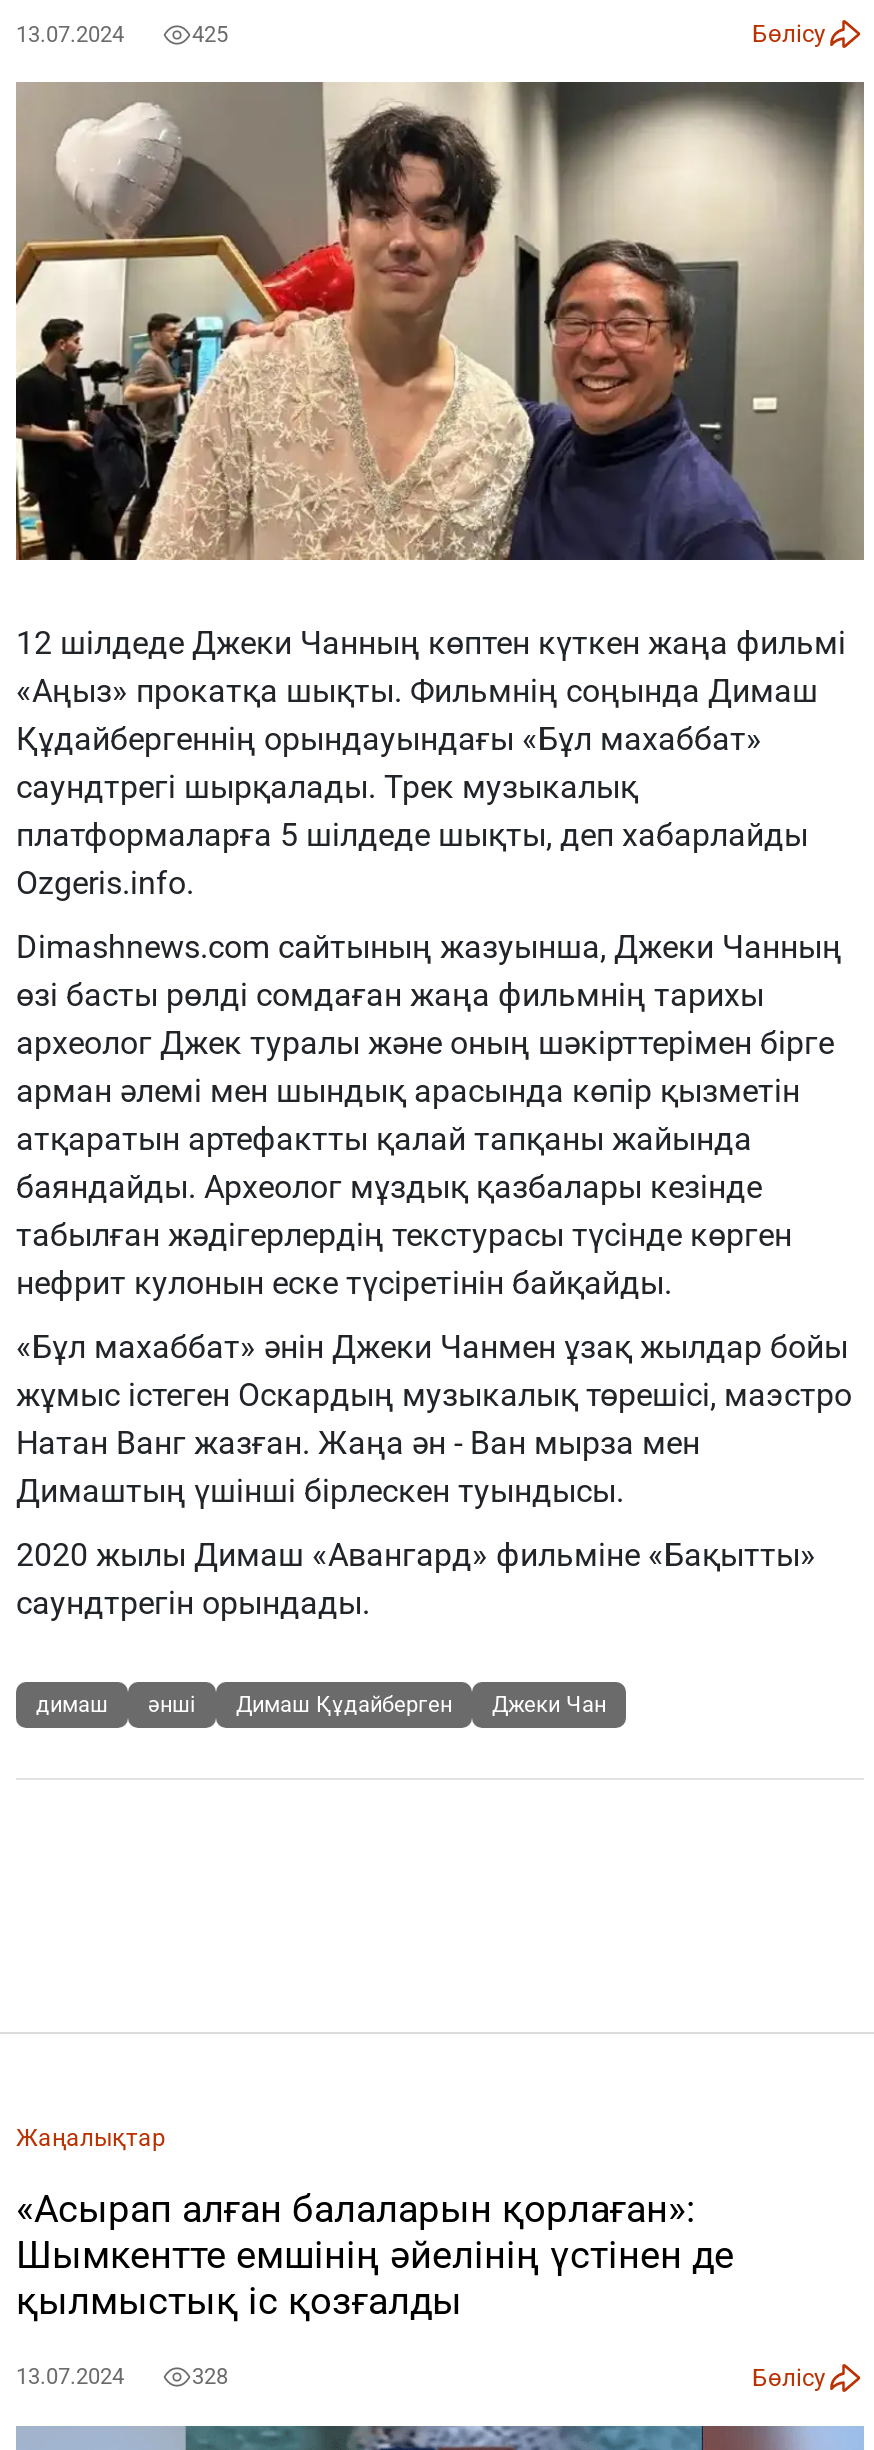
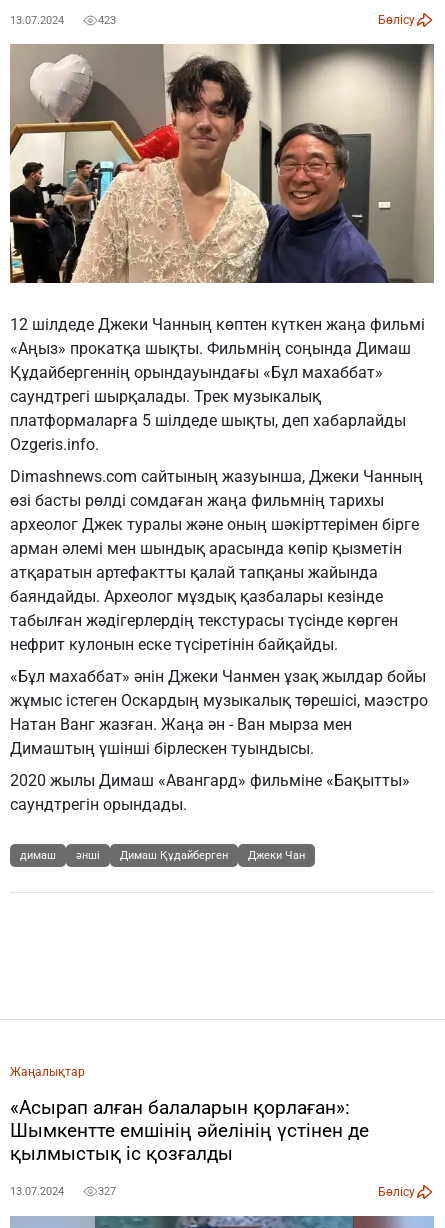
- 425
+ 423

- 328
+ 327
